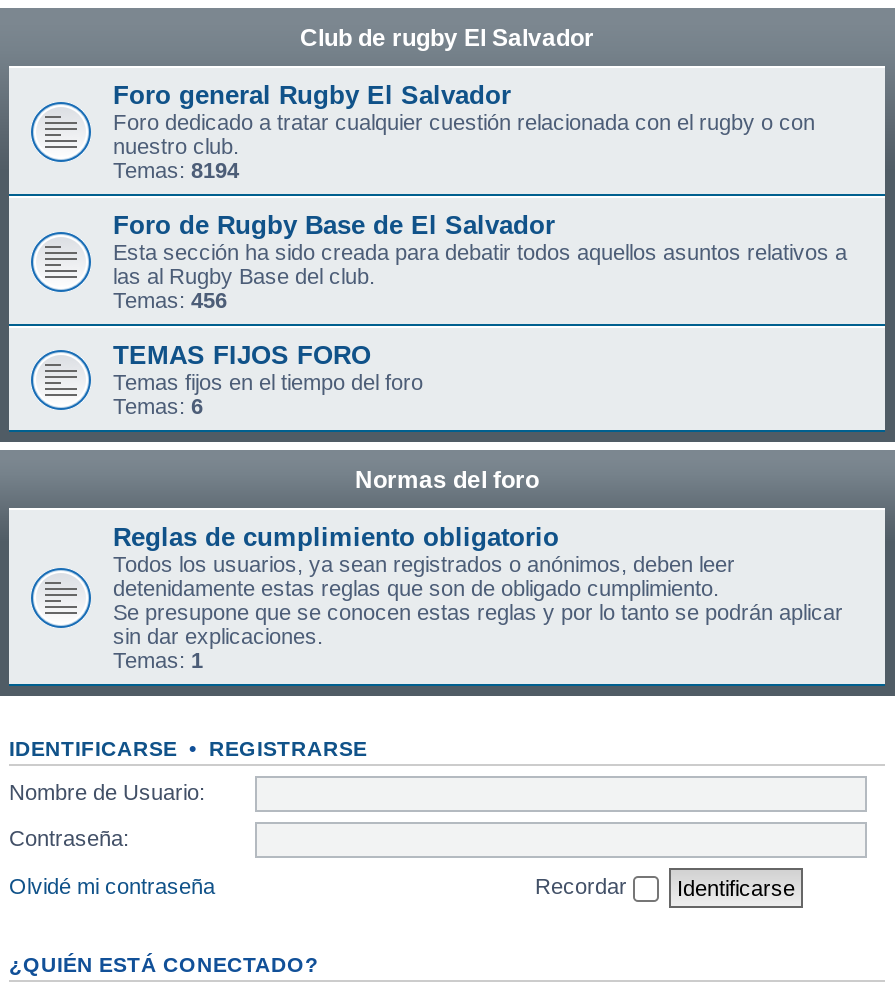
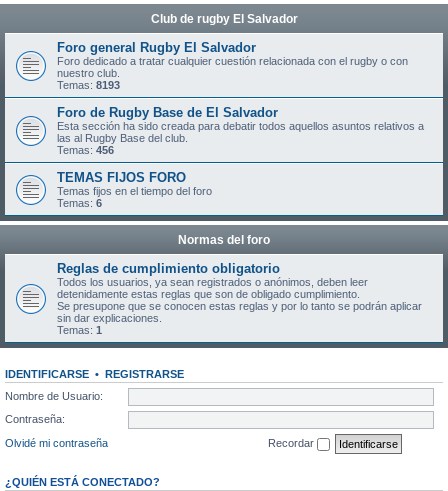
- Temas: 8194
+ Temas: 8193
